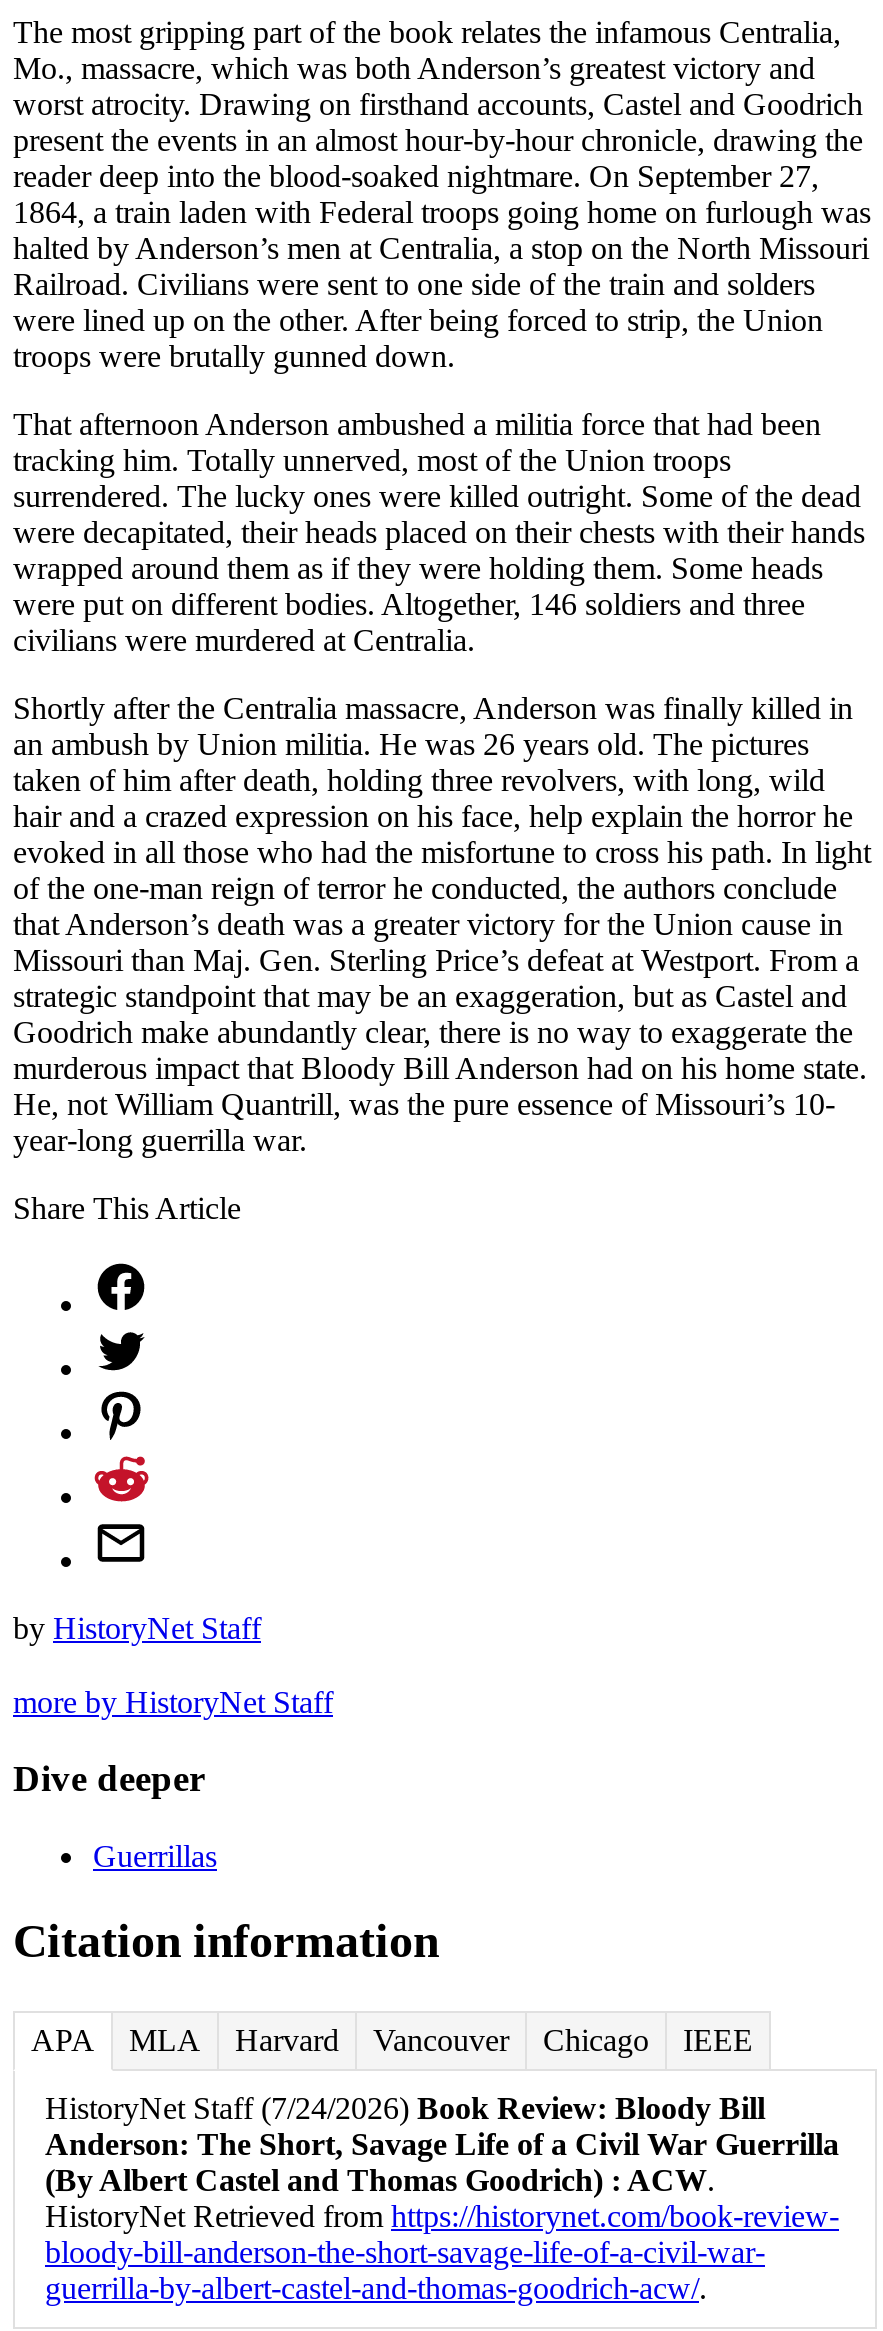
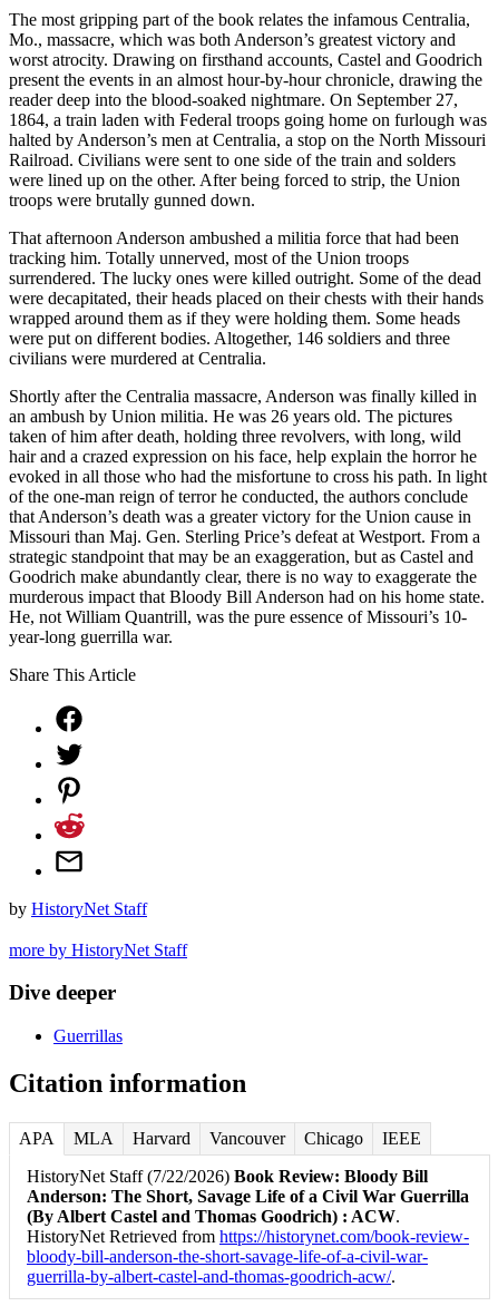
- HistoryNet Staff (7/24/2026) Book Review: Bloody Bill
+ HistoryNet Staff (7/22/2026) Book Review: Bloody Bill
